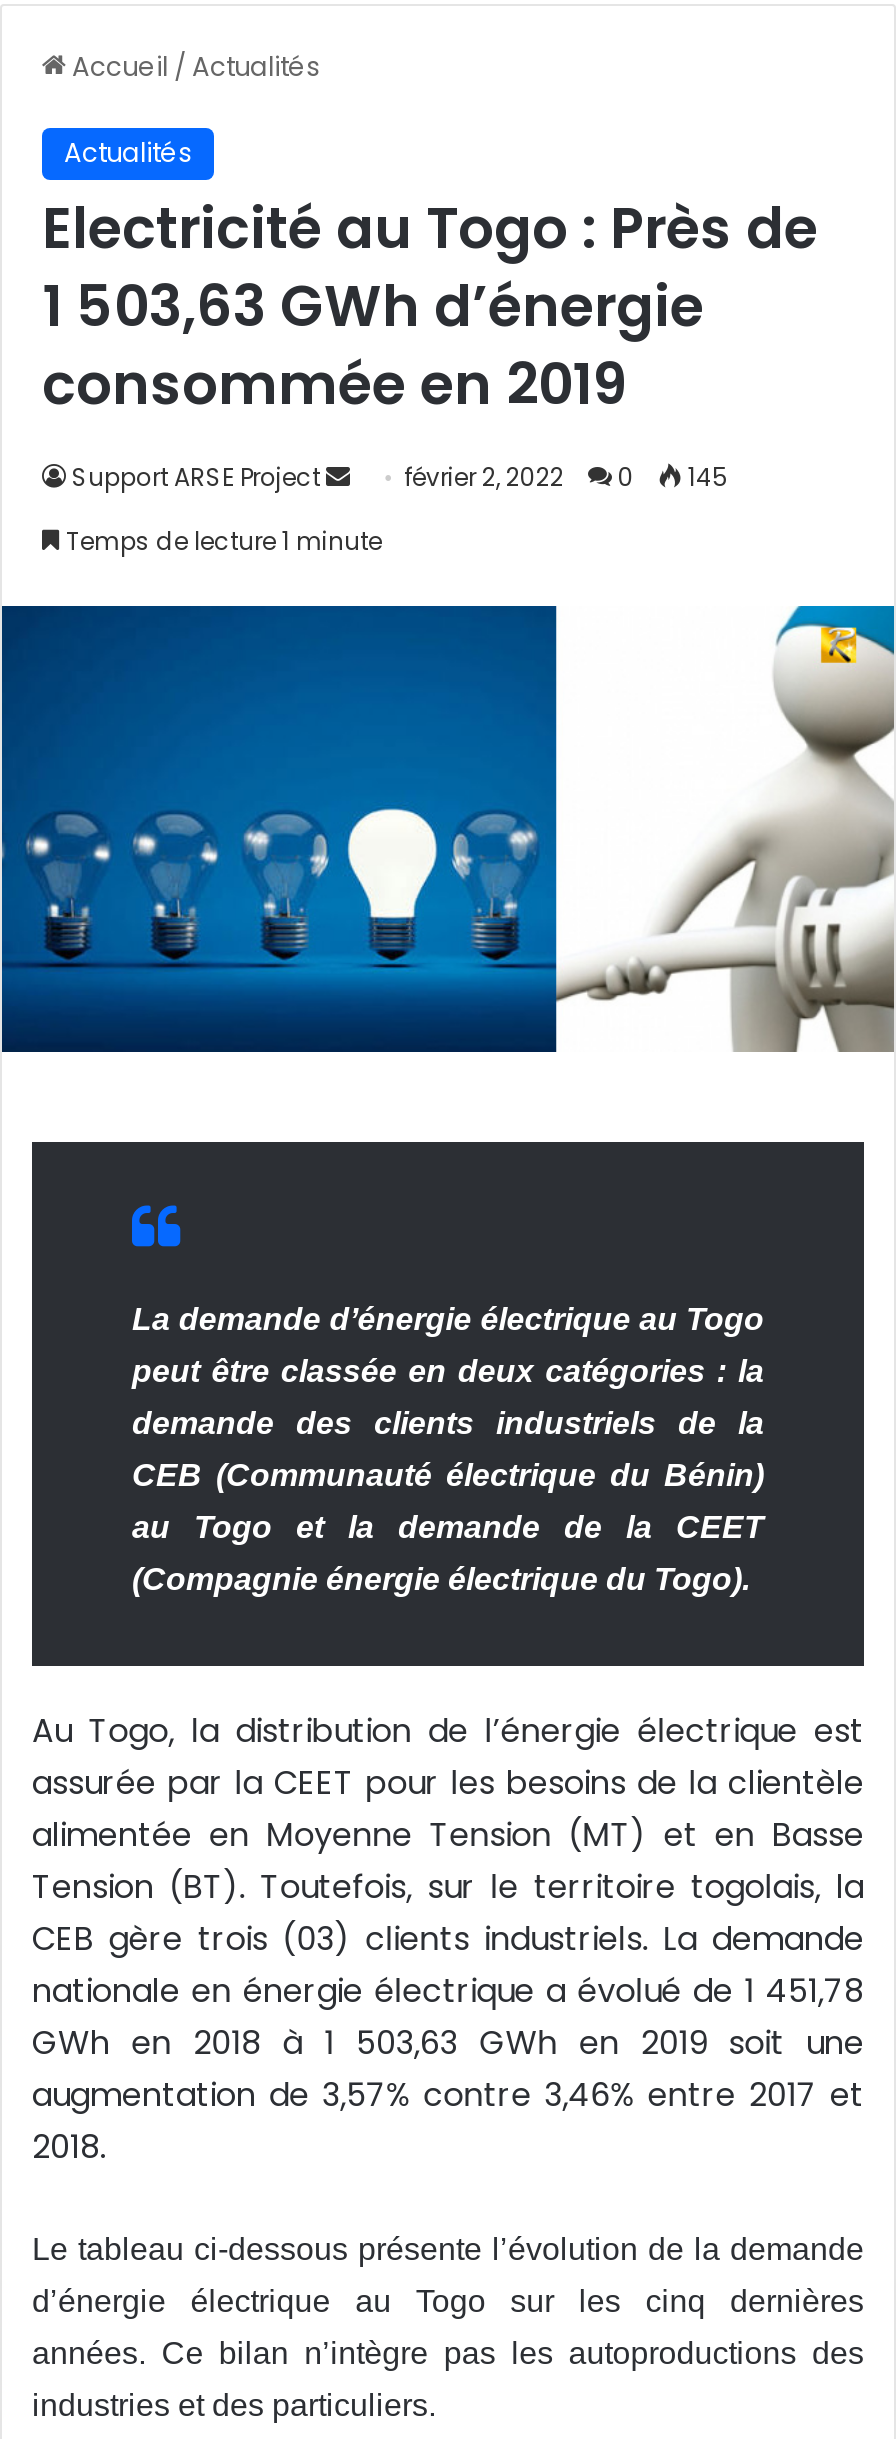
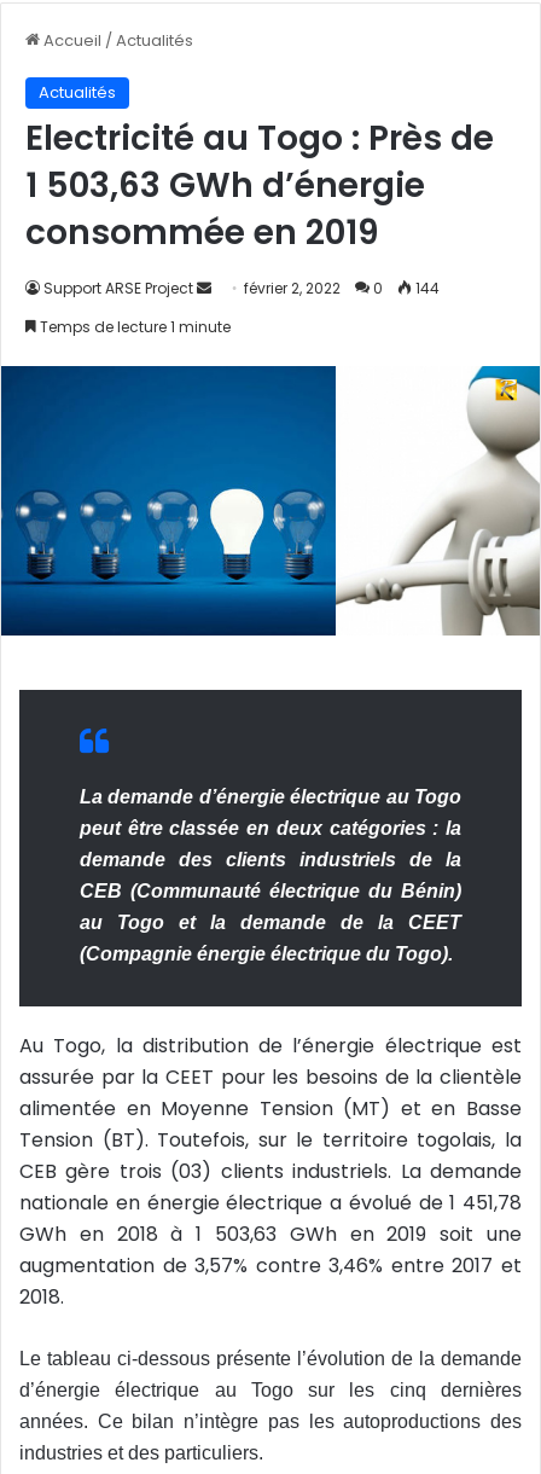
- 145
+ 144
